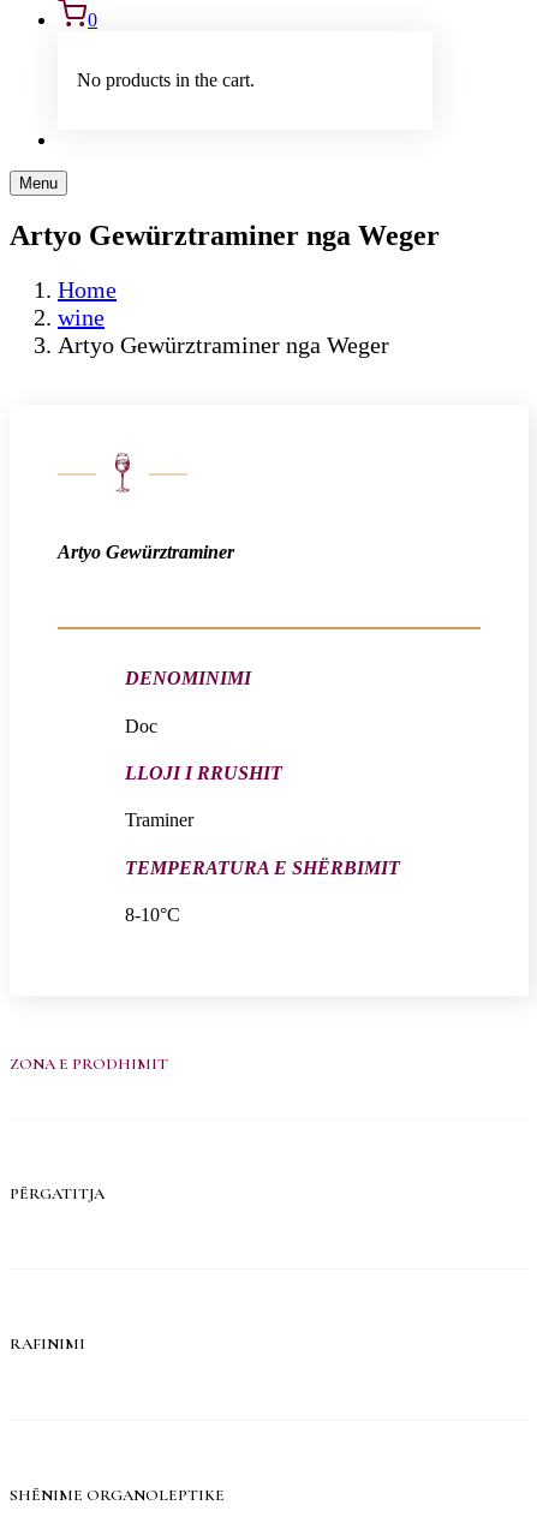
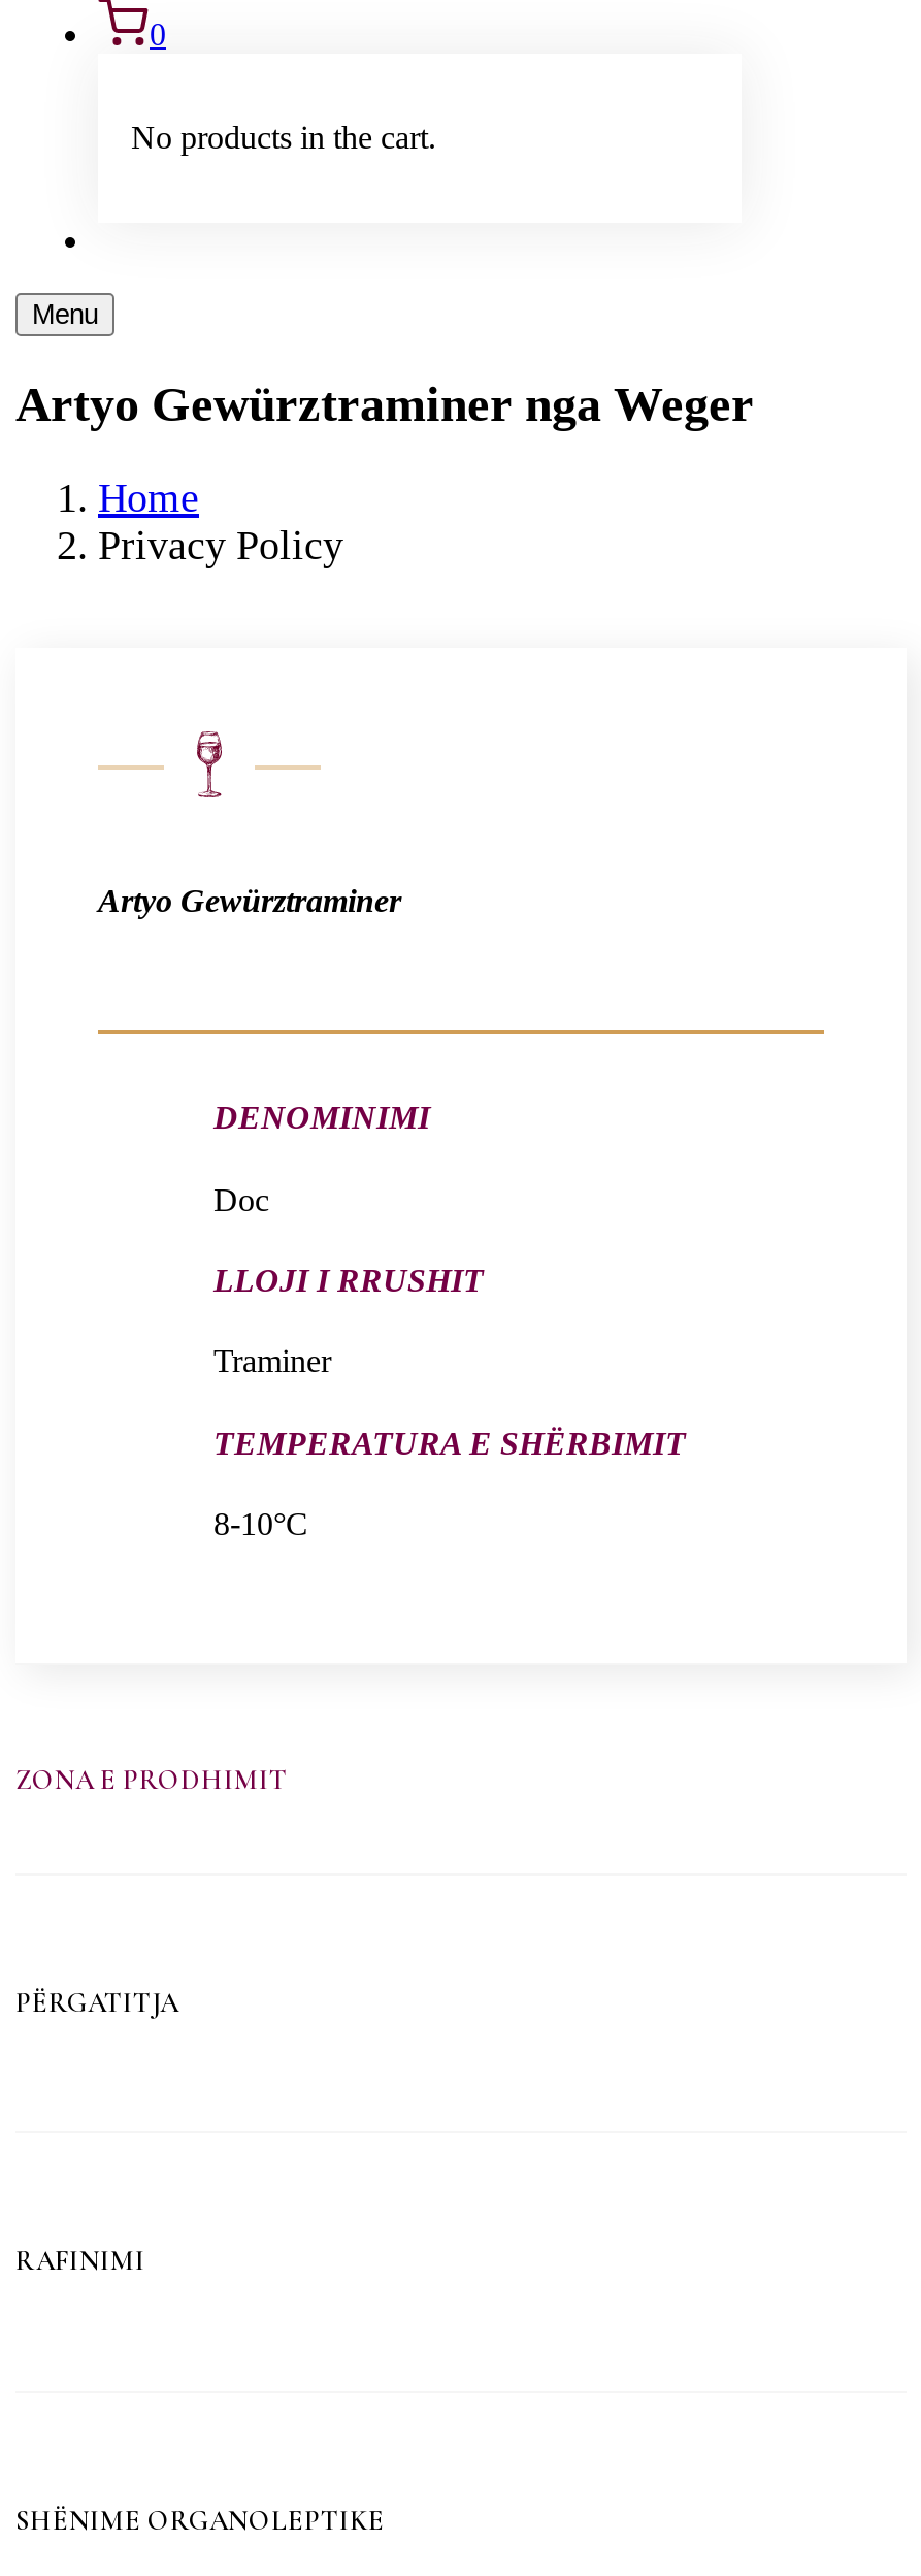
- wine
- Artyo Gewürztraminer nga Weger
+ Privacy Policy
